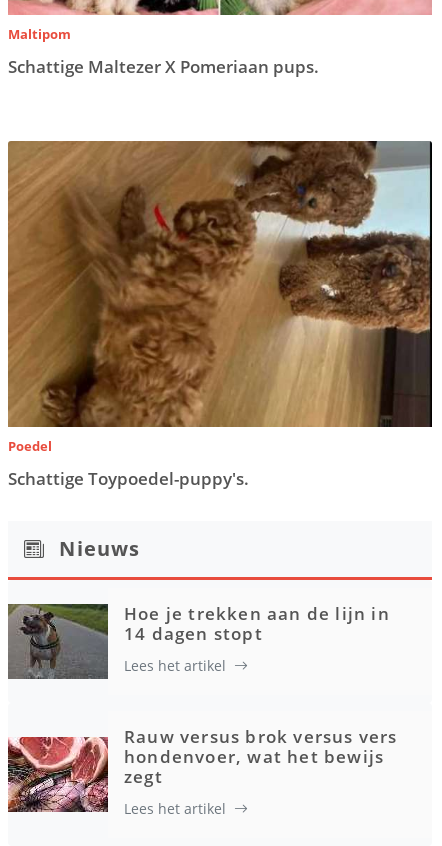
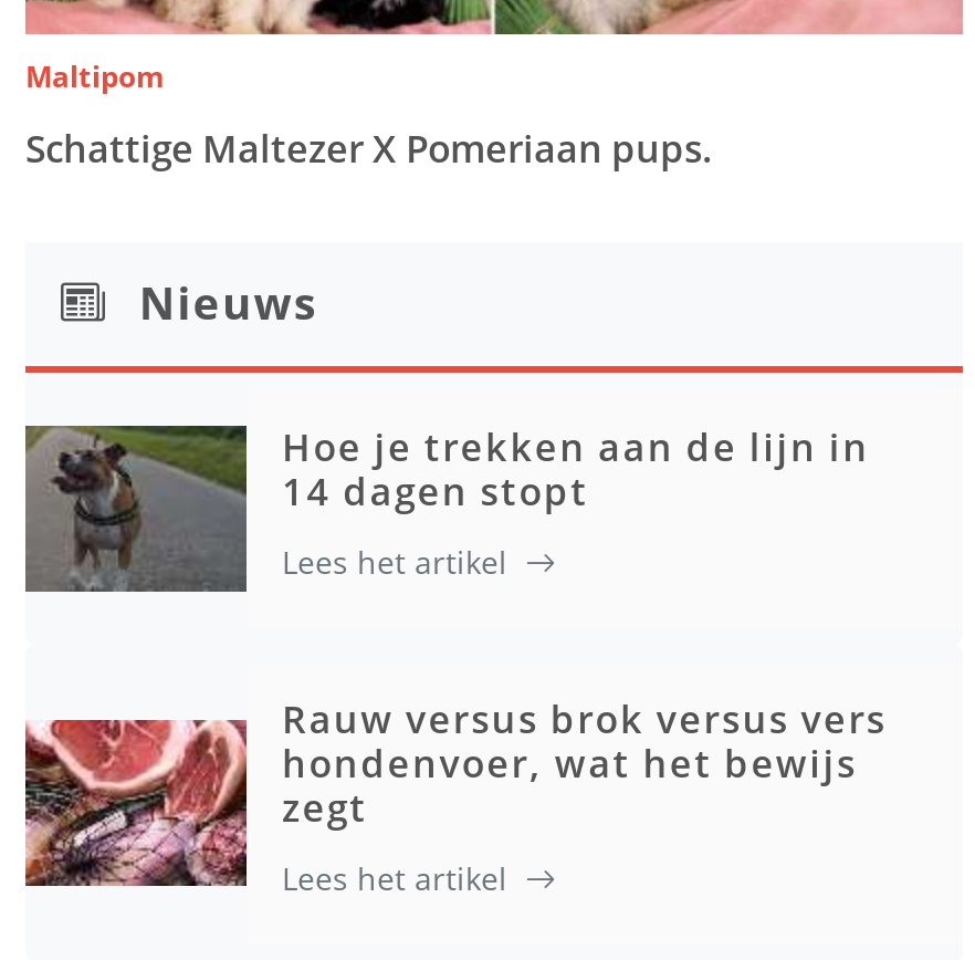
- [image]
- Poedel
- Schattige Toypoedel-puppy's.
